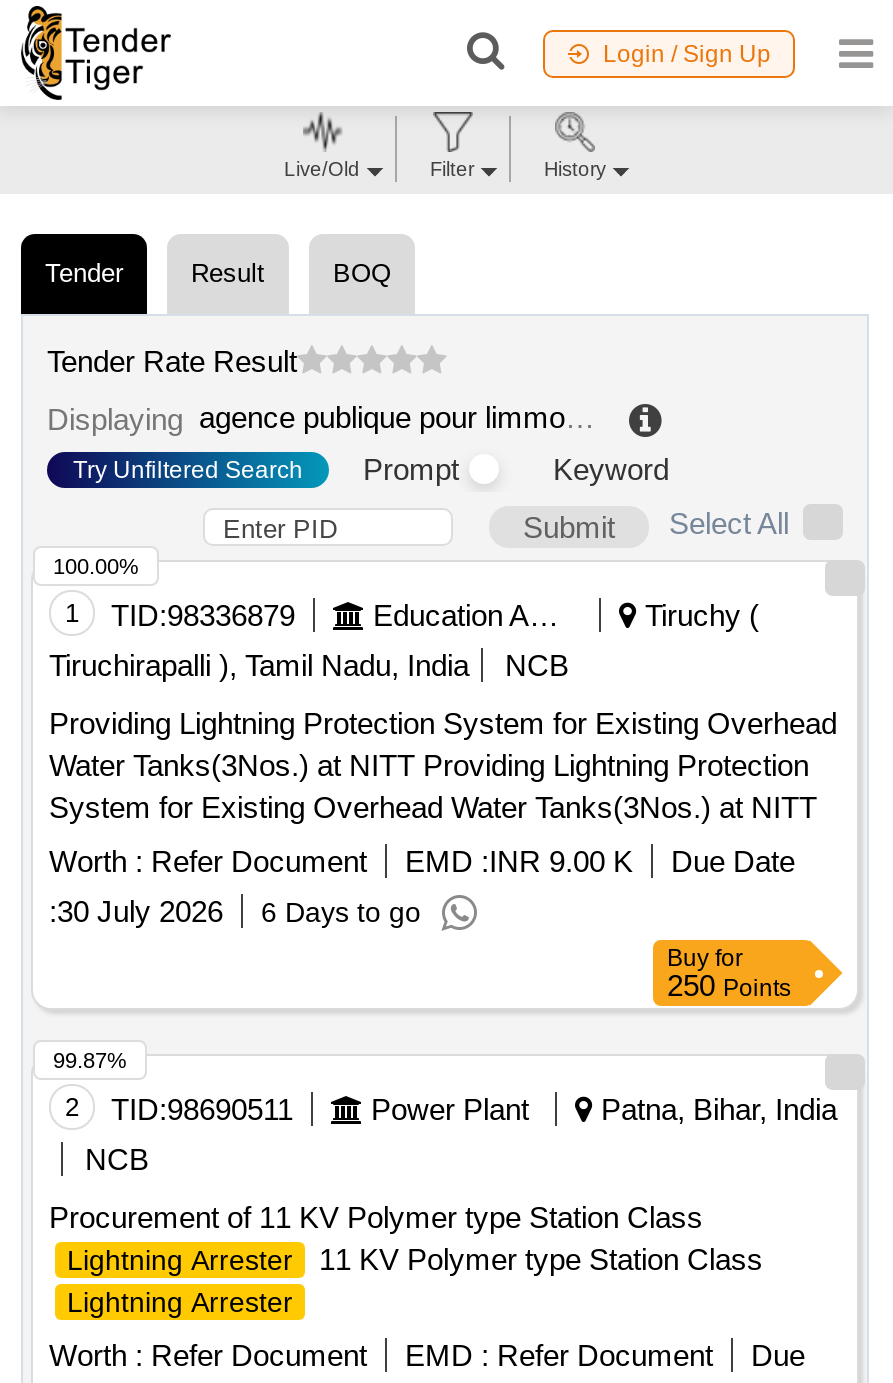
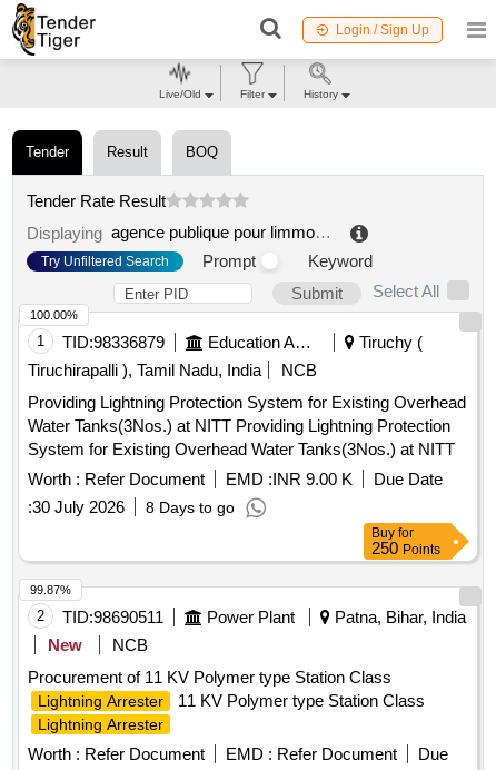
- :30 July 2026 6 Days to go
+ :30 July 2026 8 Days to go

+ New
